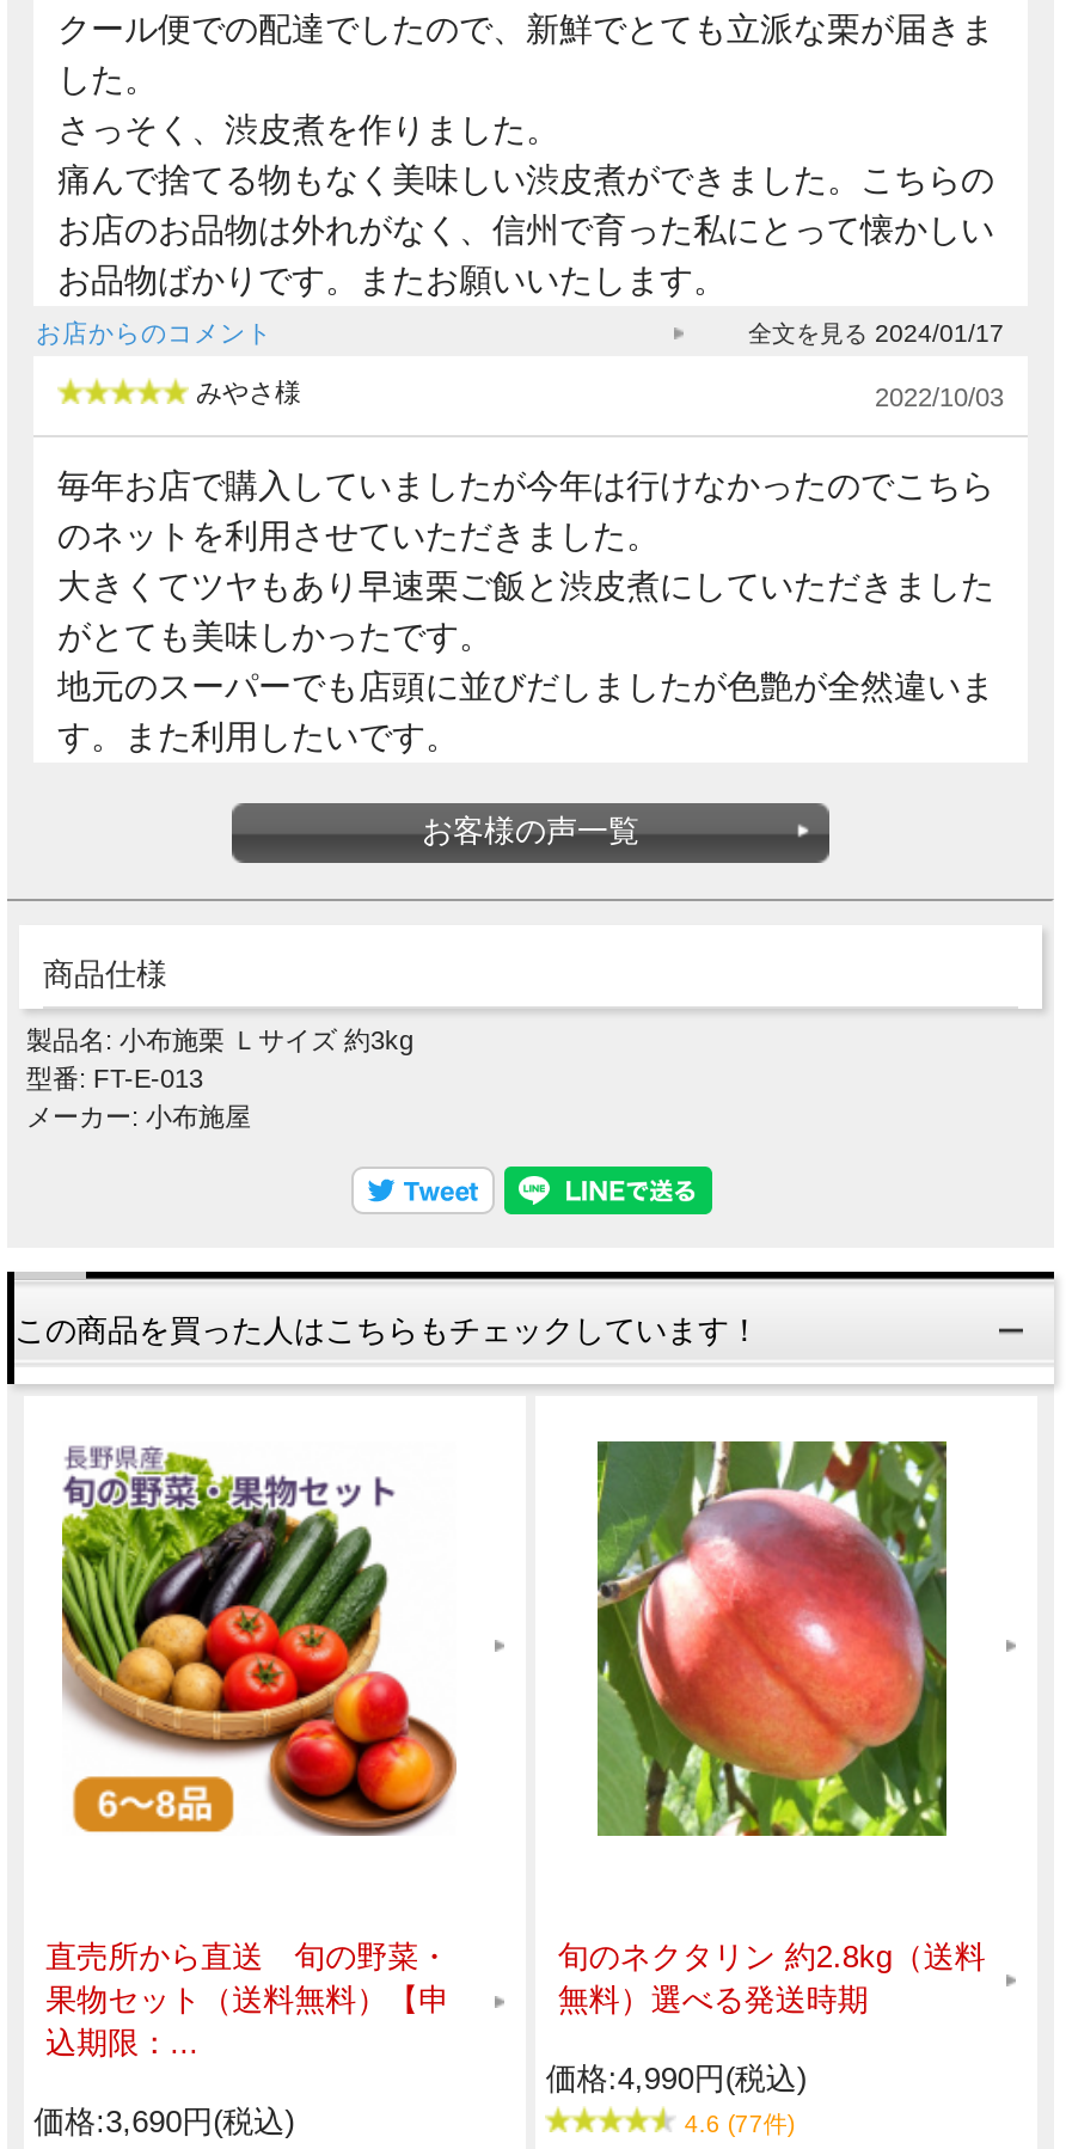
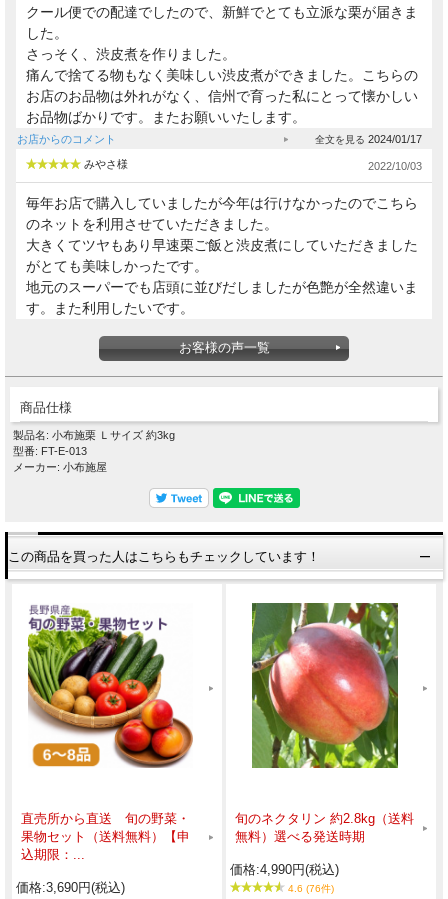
- 4.6 (77件)
+ 4.6 (76件)
